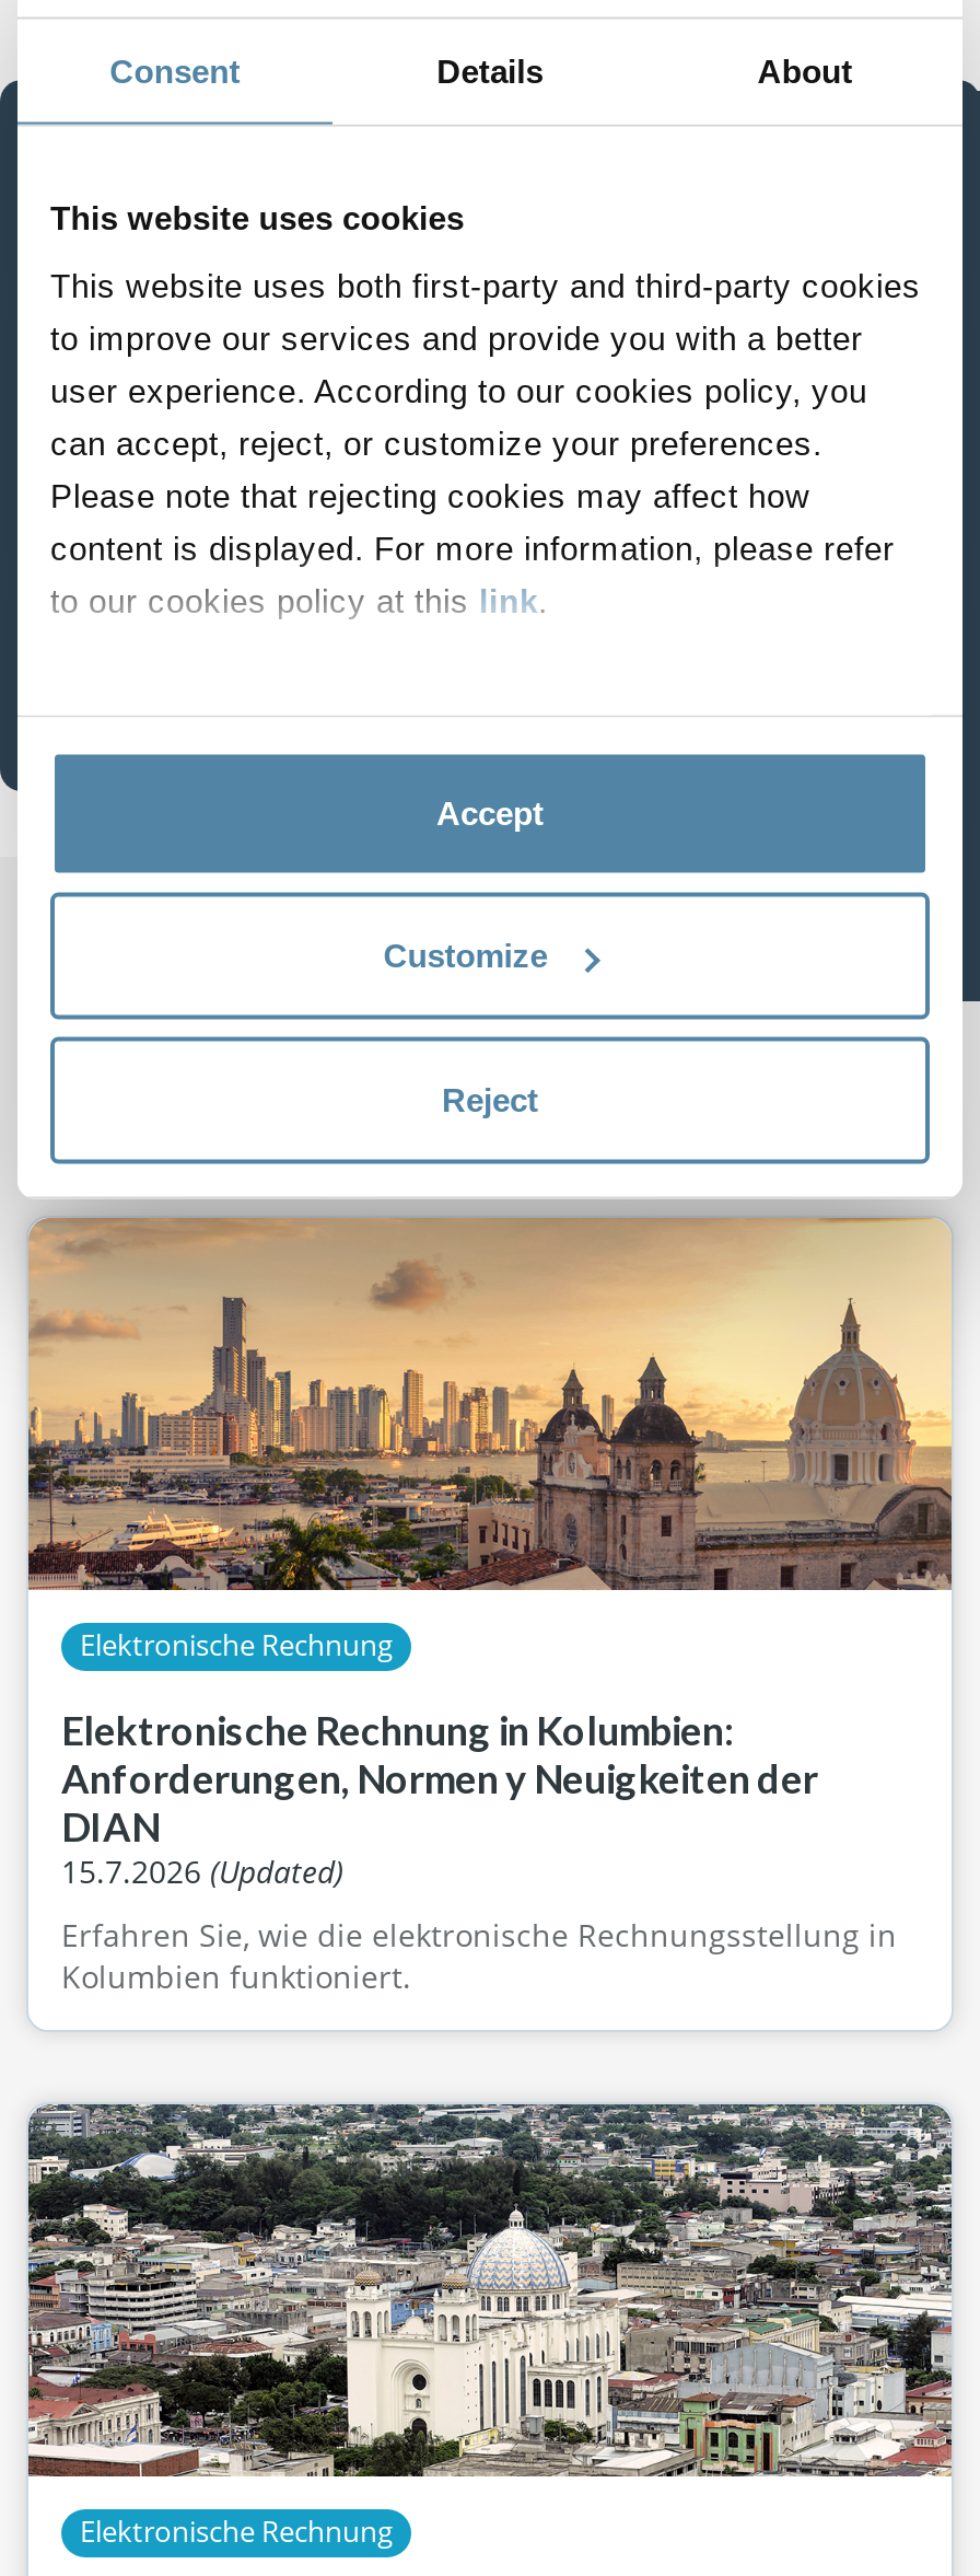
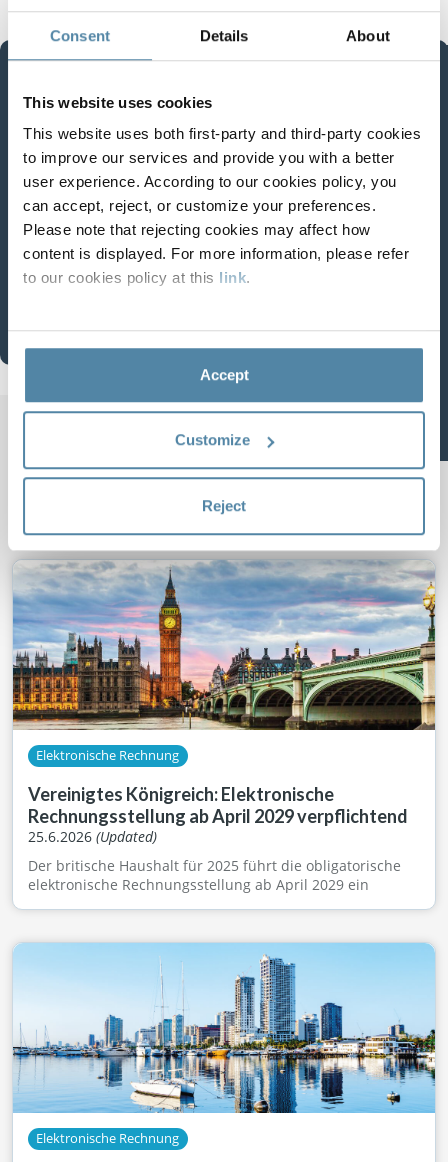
- [image]
+ [image]

- Elektronische Rechnung in Kolumbien:
- Anforderungen, Normen y Neuigkeiten der
- DIAN
- 15.7.2026 (Updated)
+ Vereinigtes Königreich: Elektronische
+ Rechnungsstellung ab April 2029 verpflichtend
+ 25.6.2026 (Updated)

- Erfahren Sie, wie die elektronische Rechnungsstellung in
- Kolumbien funktioniert.
+ Der britische Haushalt für 2025 führt die obligatorische
+ elektronische Rechnungsstellung ab April 2029 ein

- [image]
+ [image]
